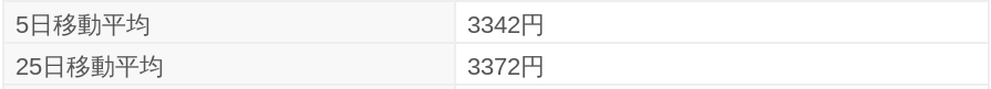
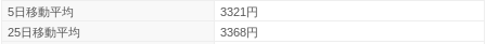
- 3342円
+ 3321円

- 3372円
+ 3368円
